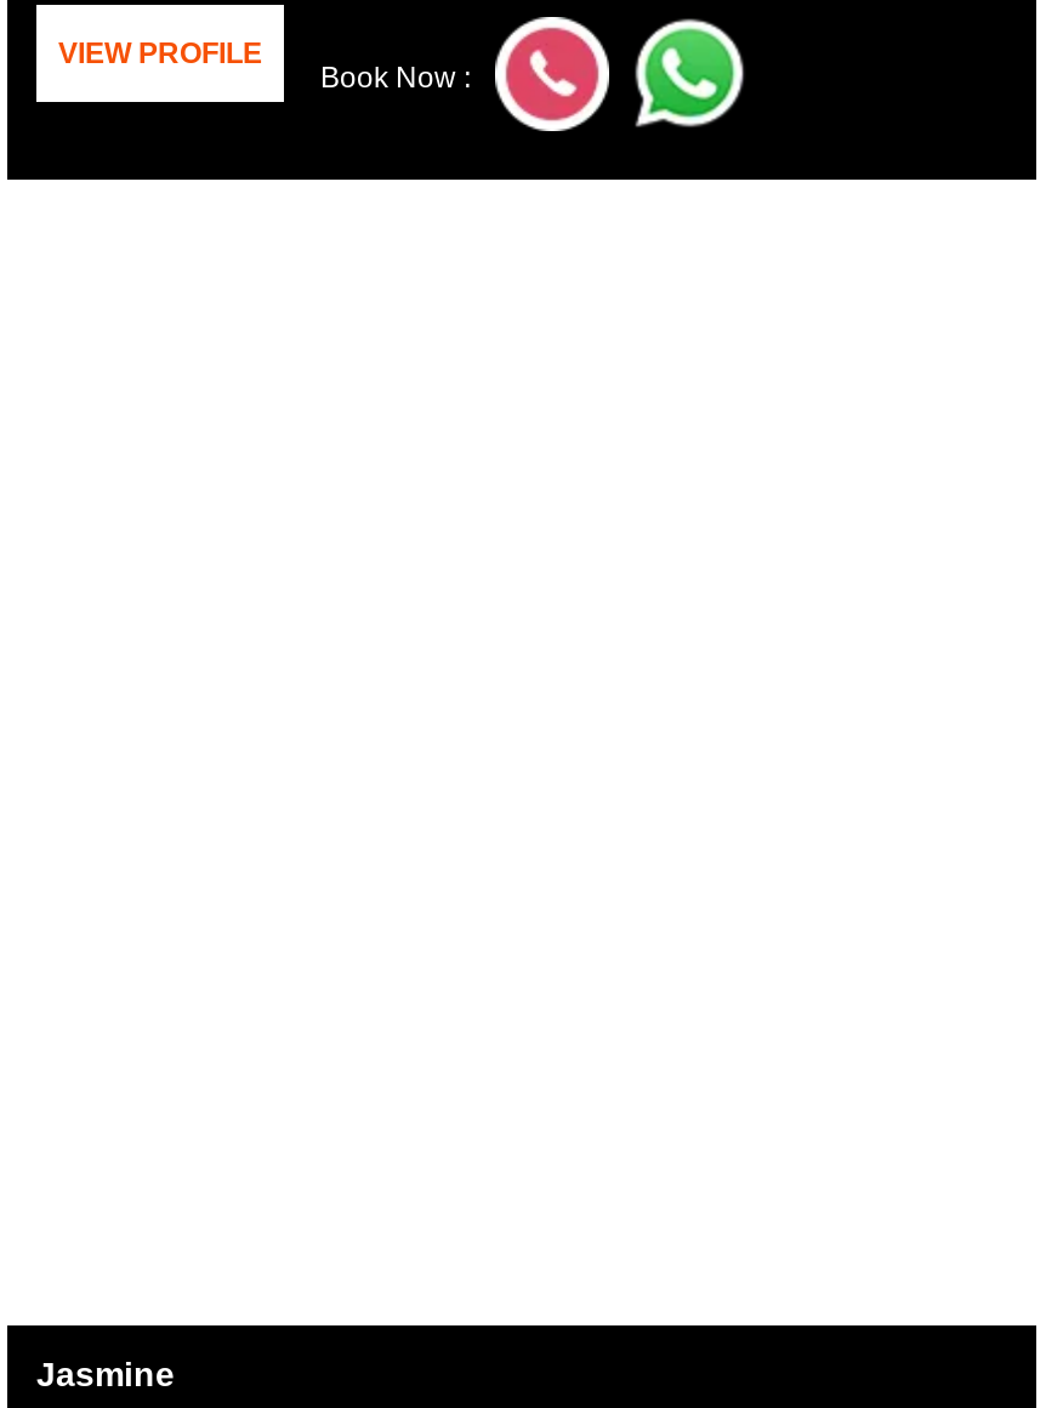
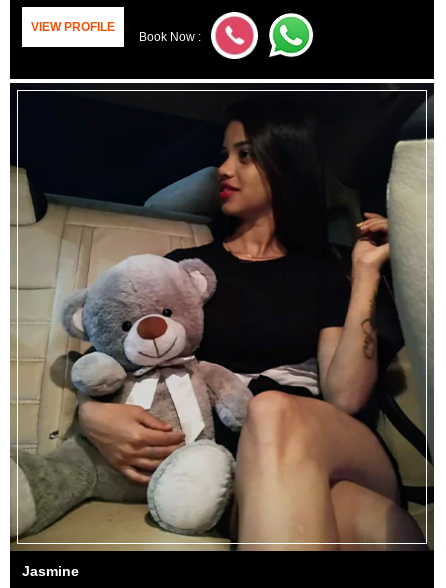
+ [image]
